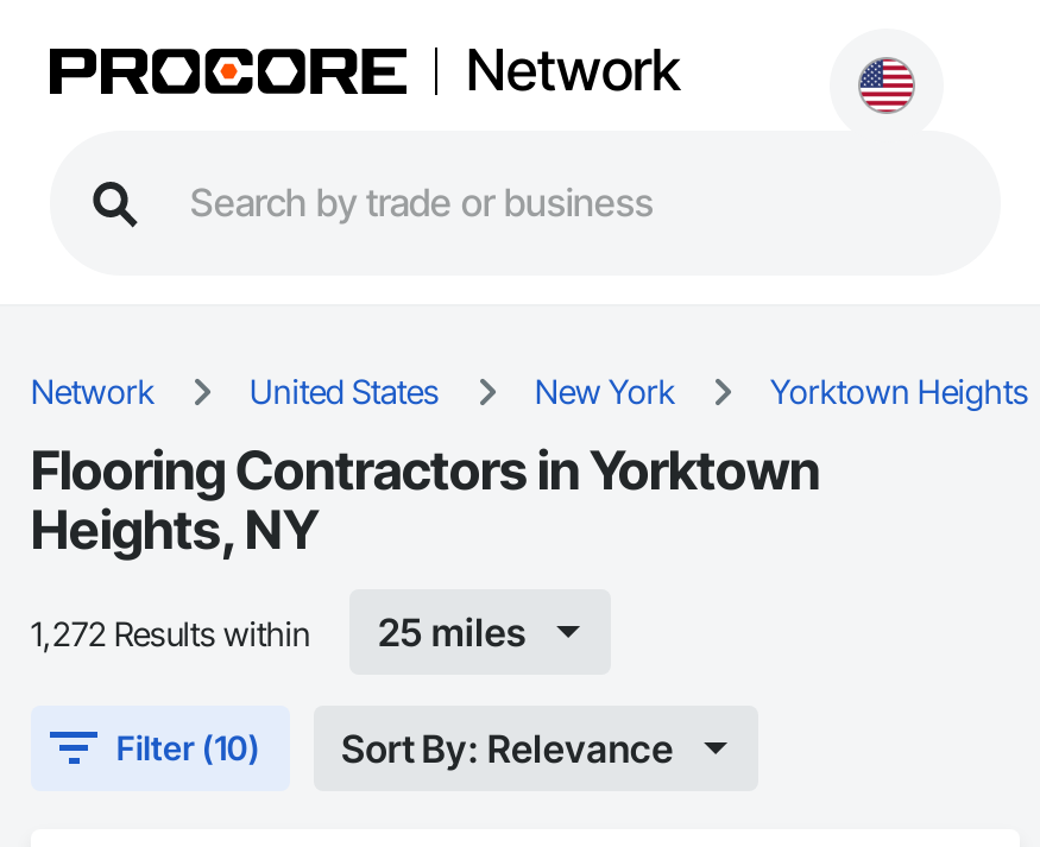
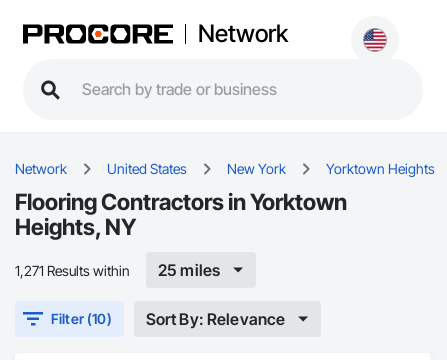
- 1,272 Results within
+ 1,271 Results within
